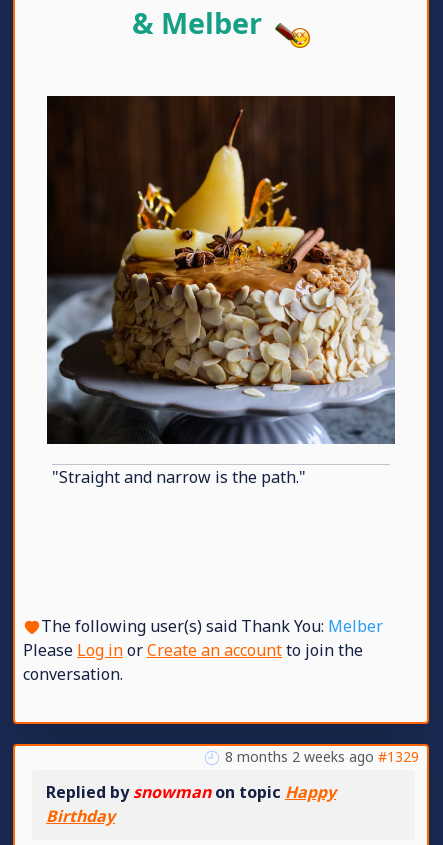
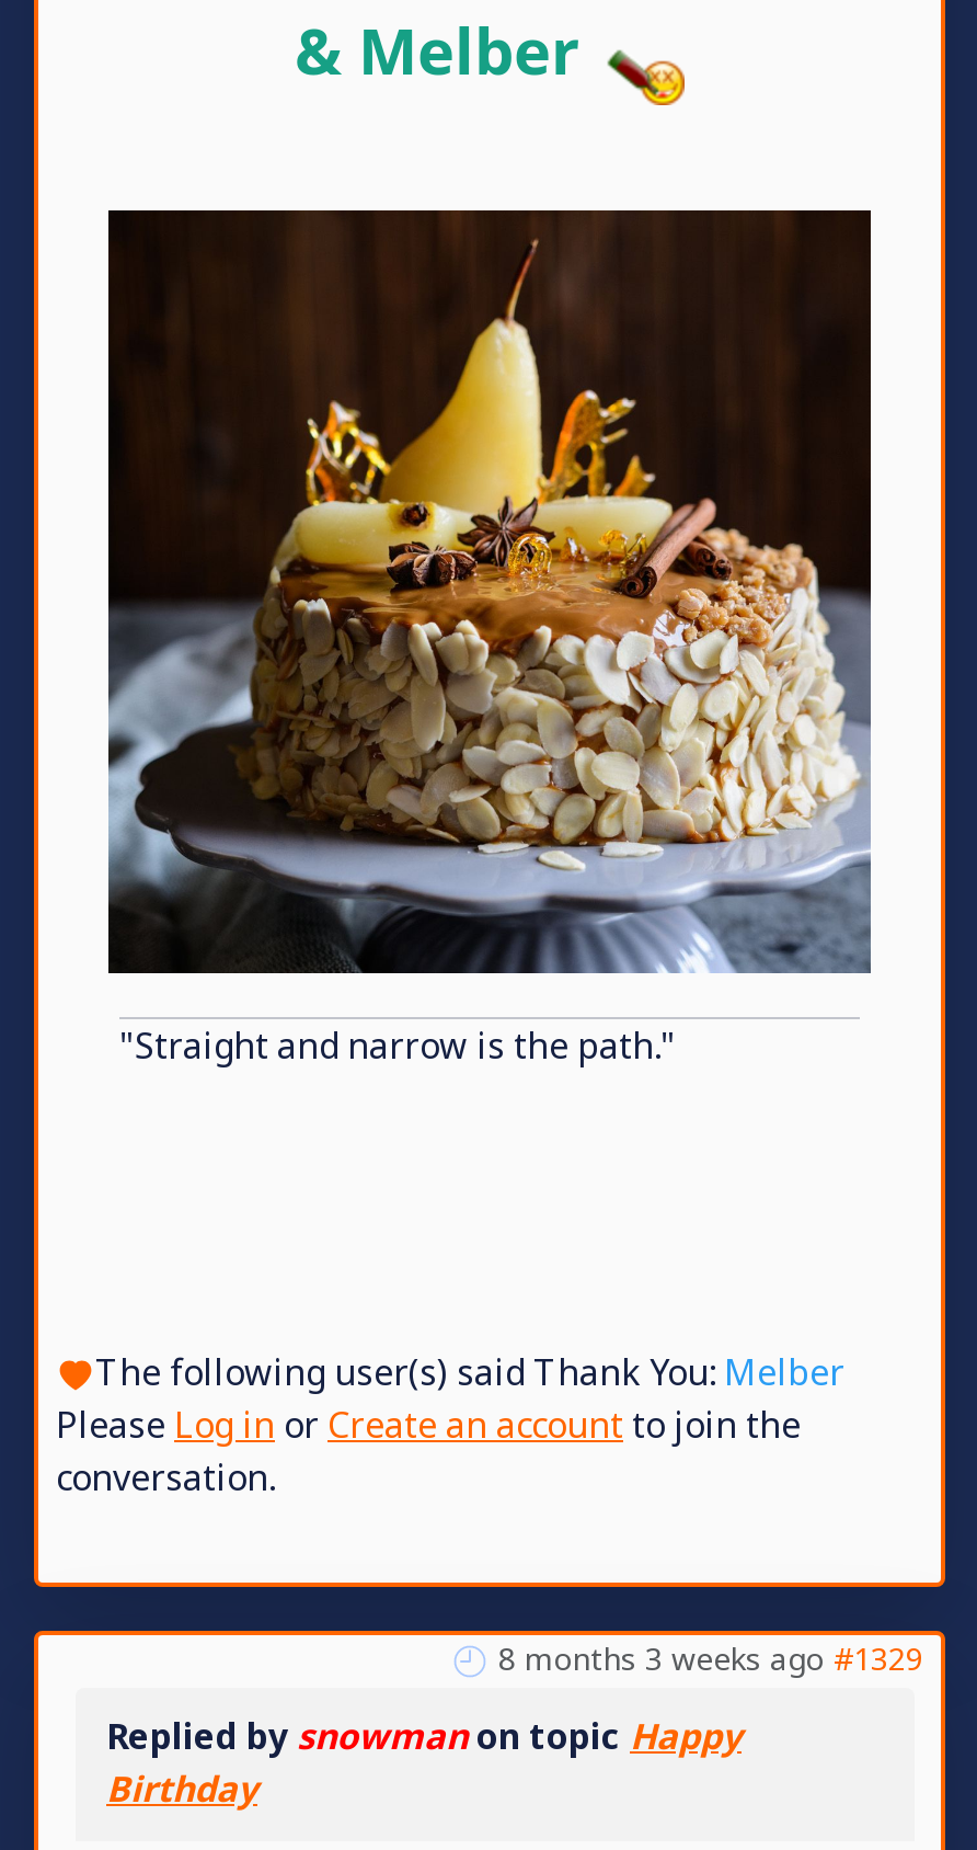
- 8 months 2 weeks ago #1329
+ 8 months 3 weeks ago #1329
